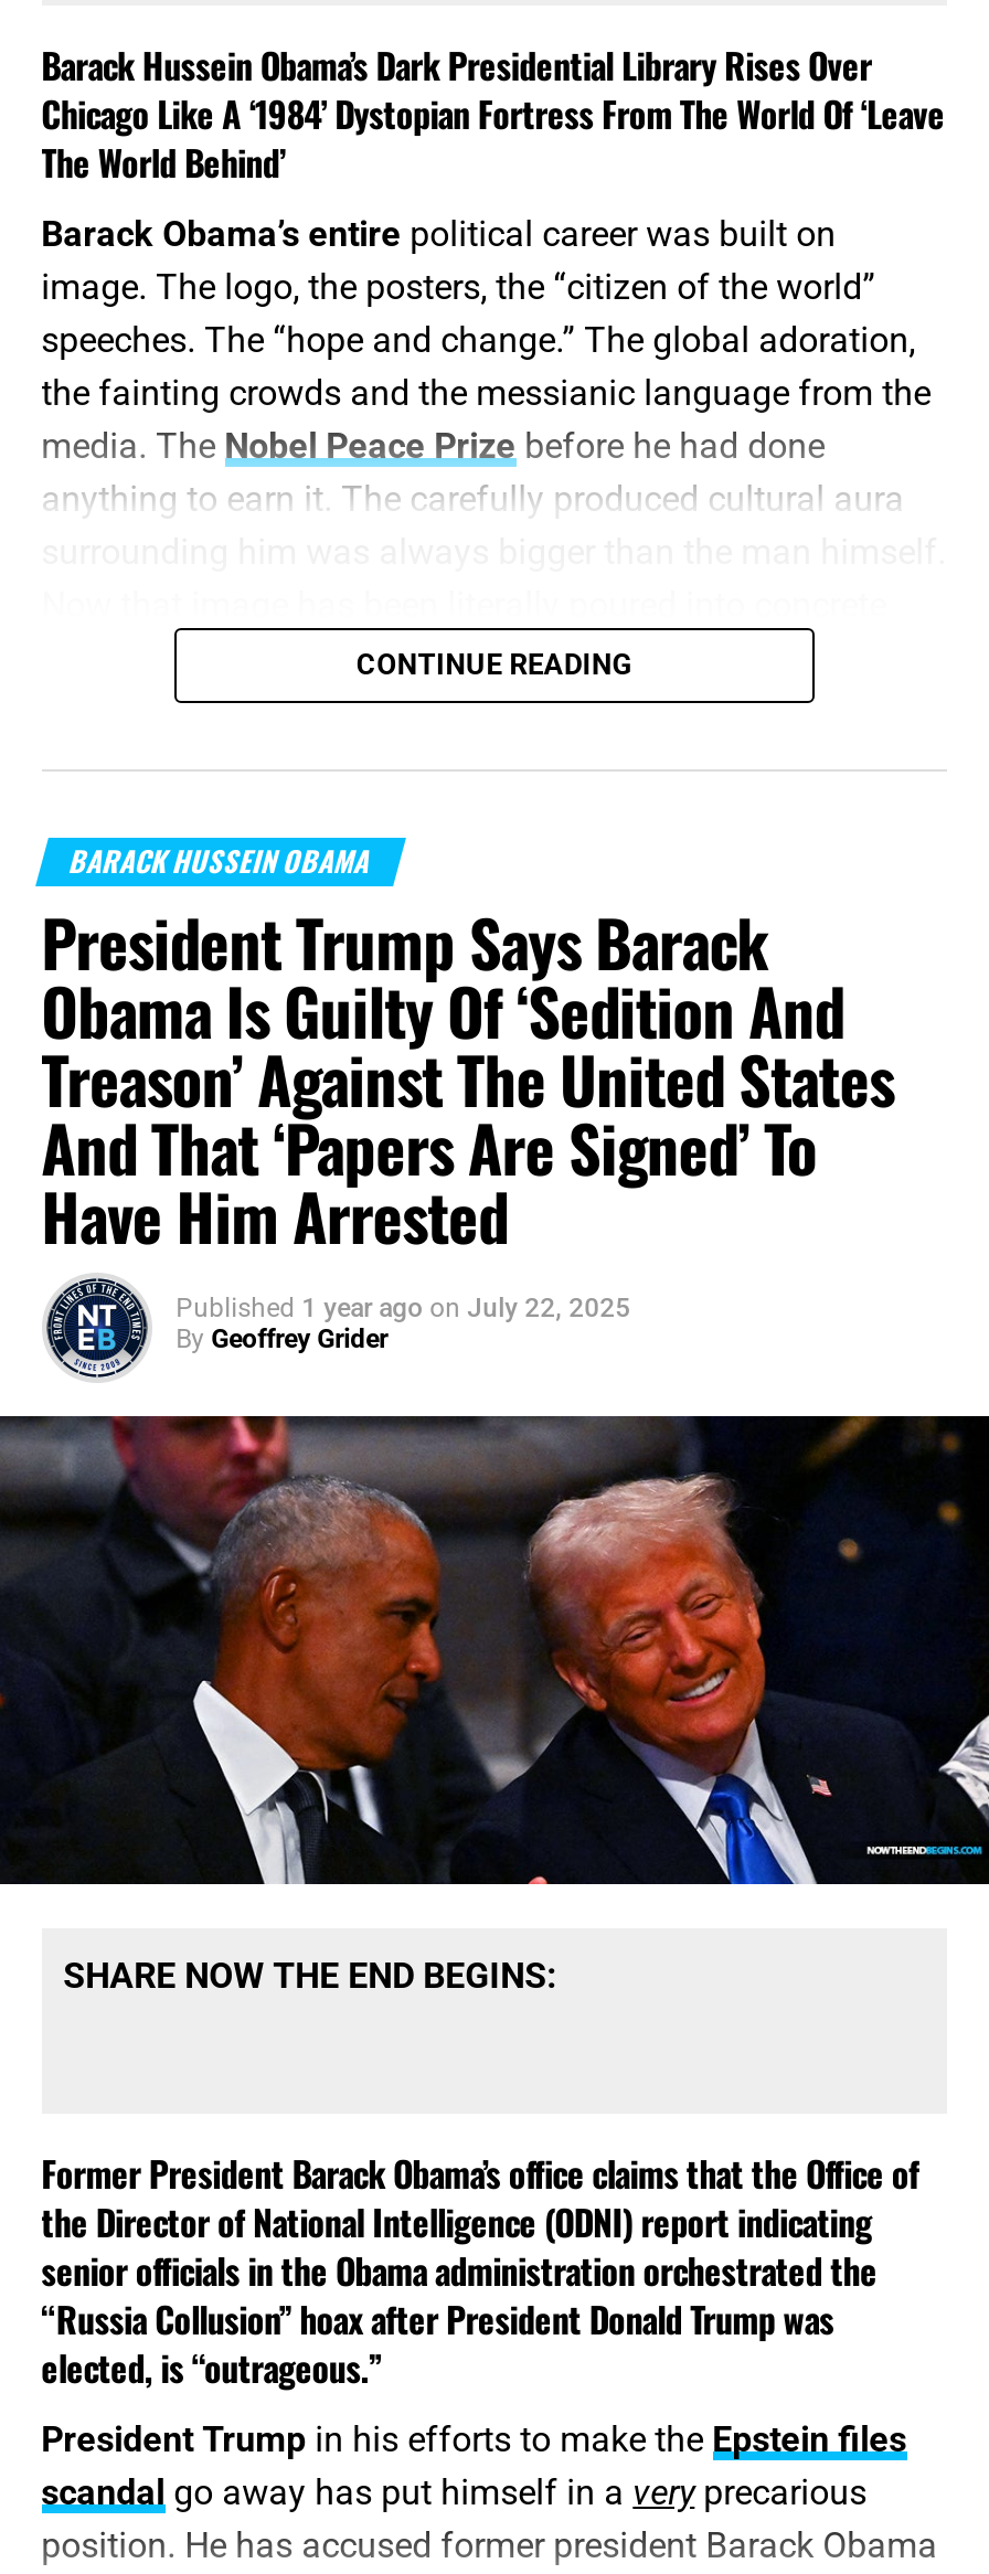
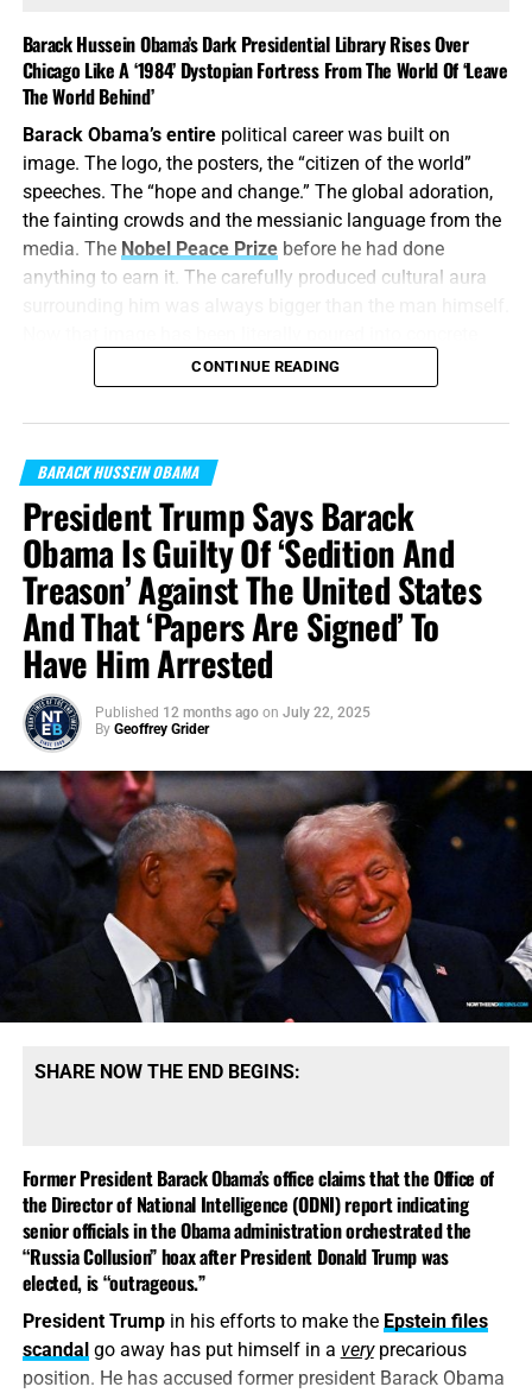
- Published 1 year ago on July 22, 2025
+ Published 12 months ago on July 22, 2025
